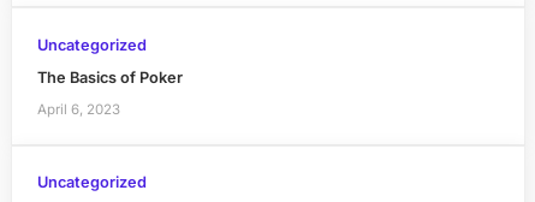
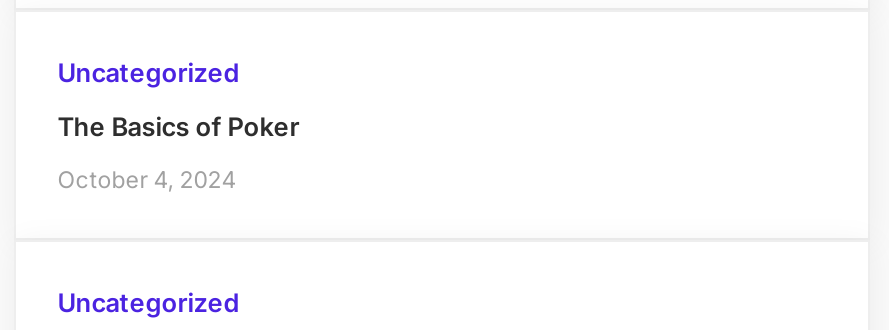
- April 6, 2023
+ October 4, 2024
